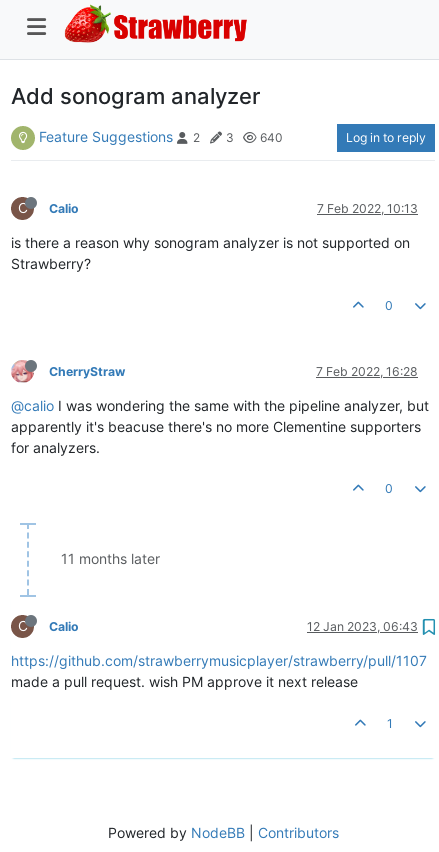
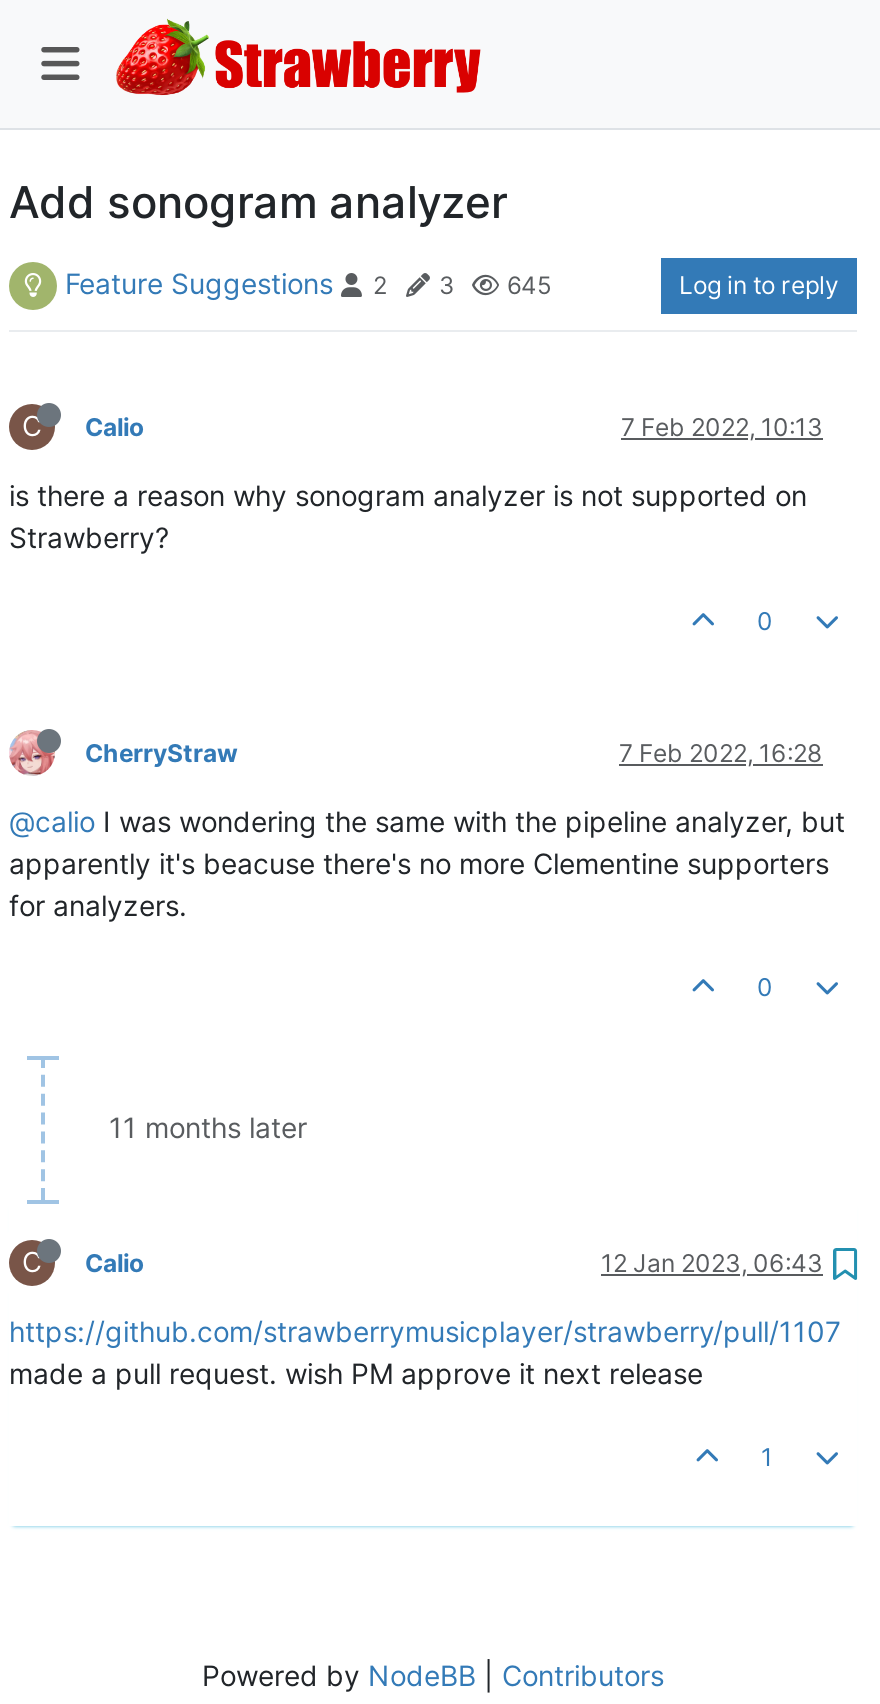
- Feature Suggestions 2 3 640
+ Feature Suggestions 2 3 645
